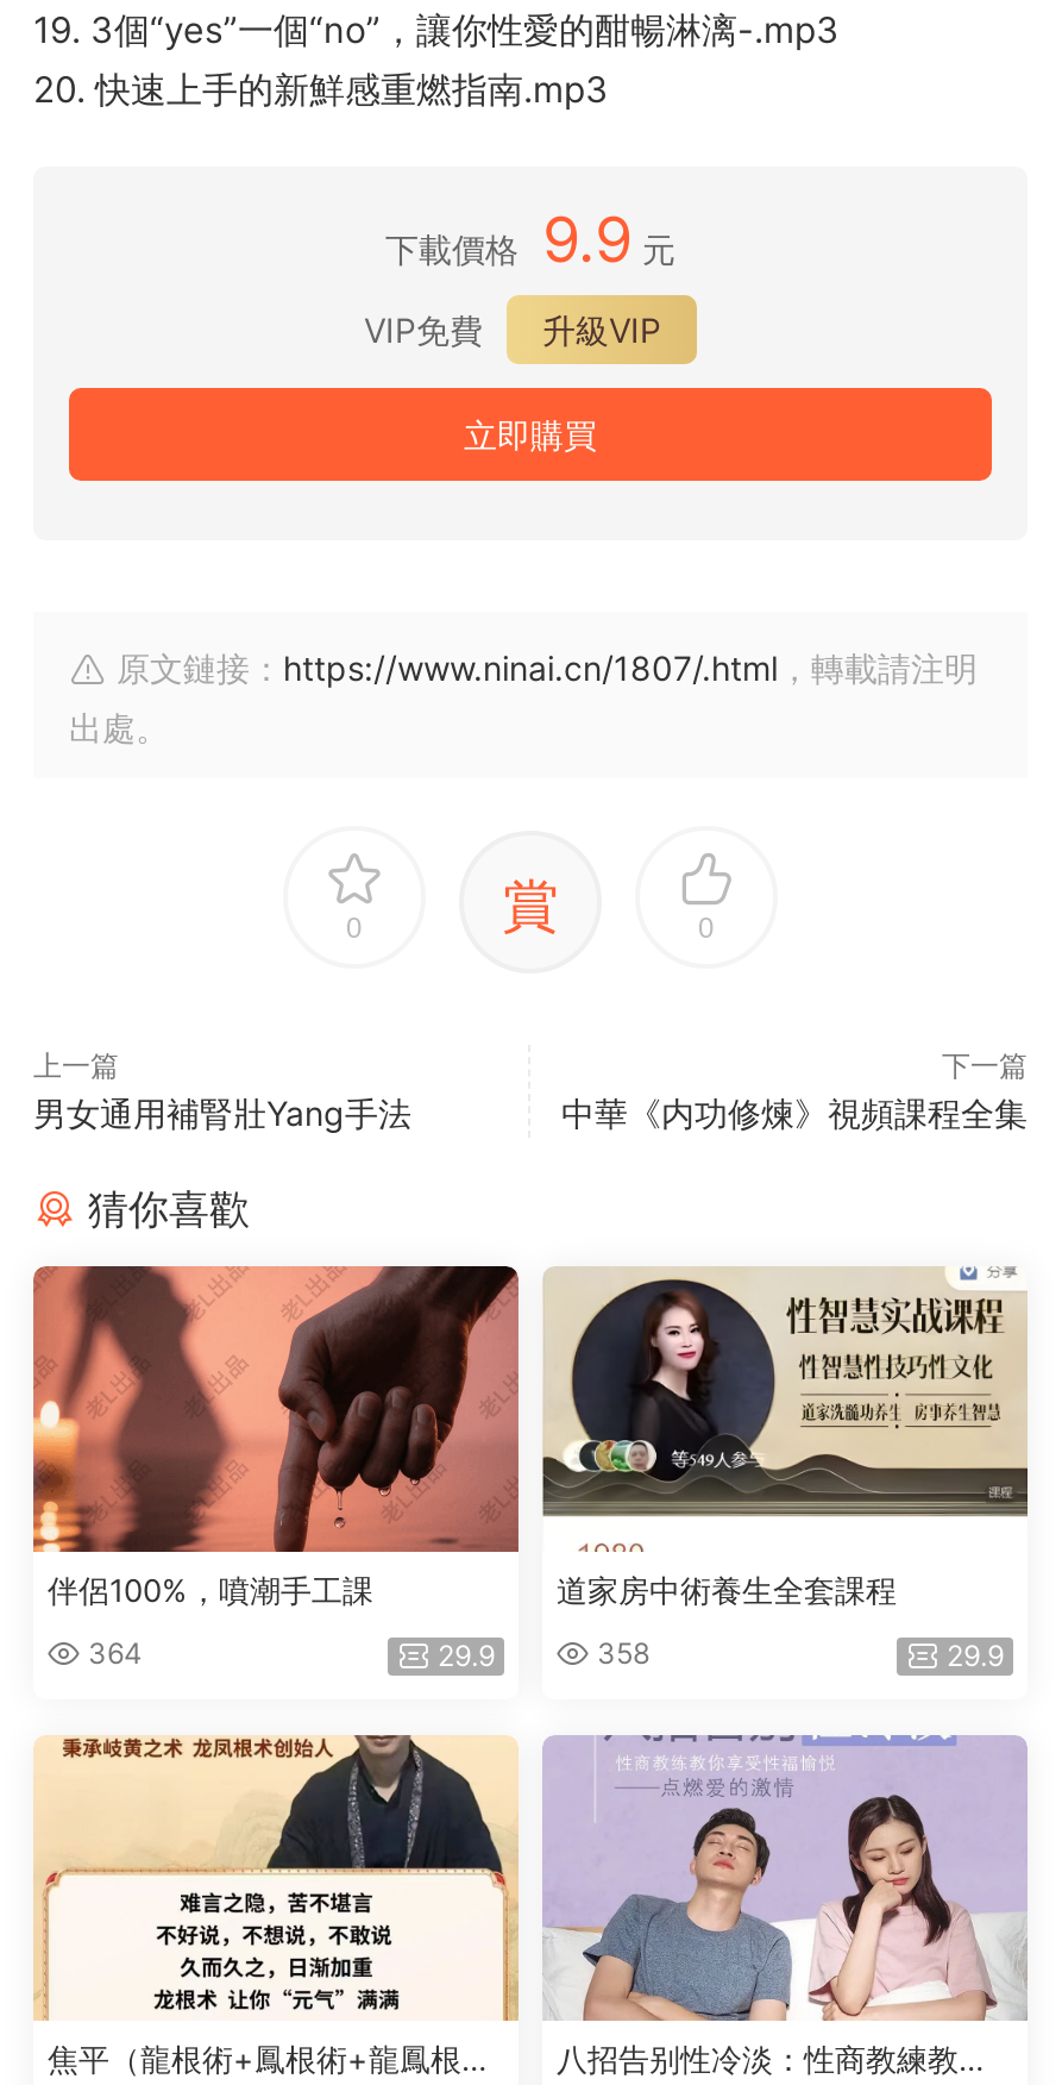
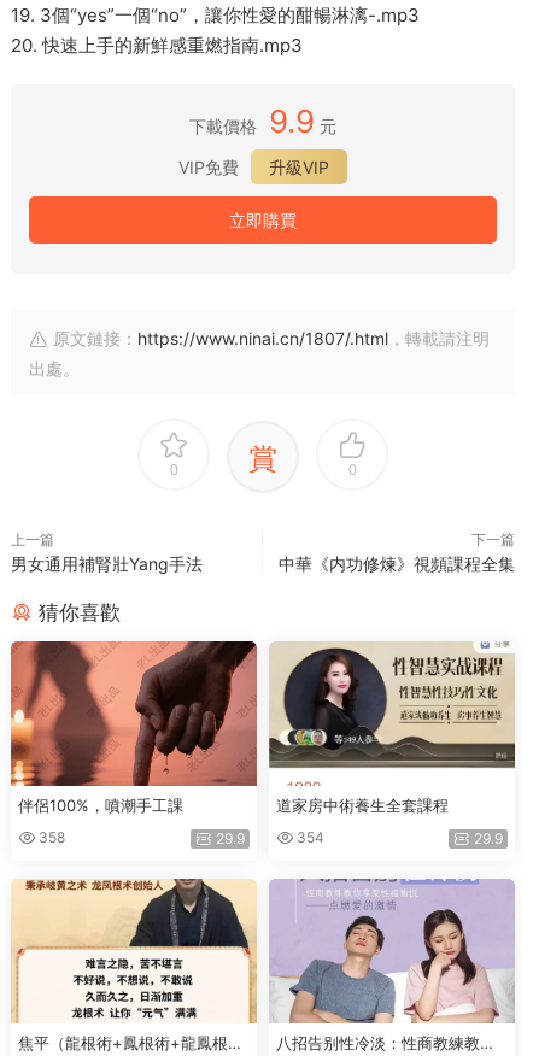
- 364
+ 358

- 358
+ 354
